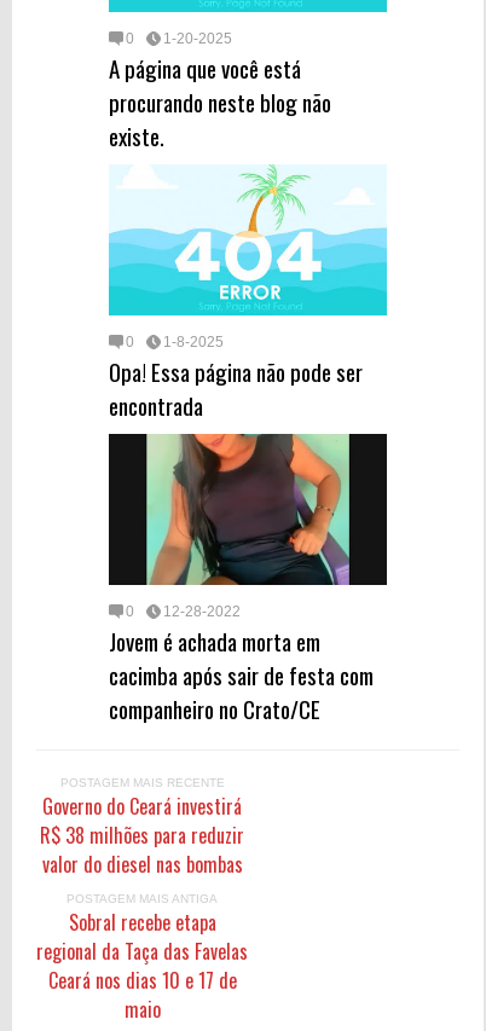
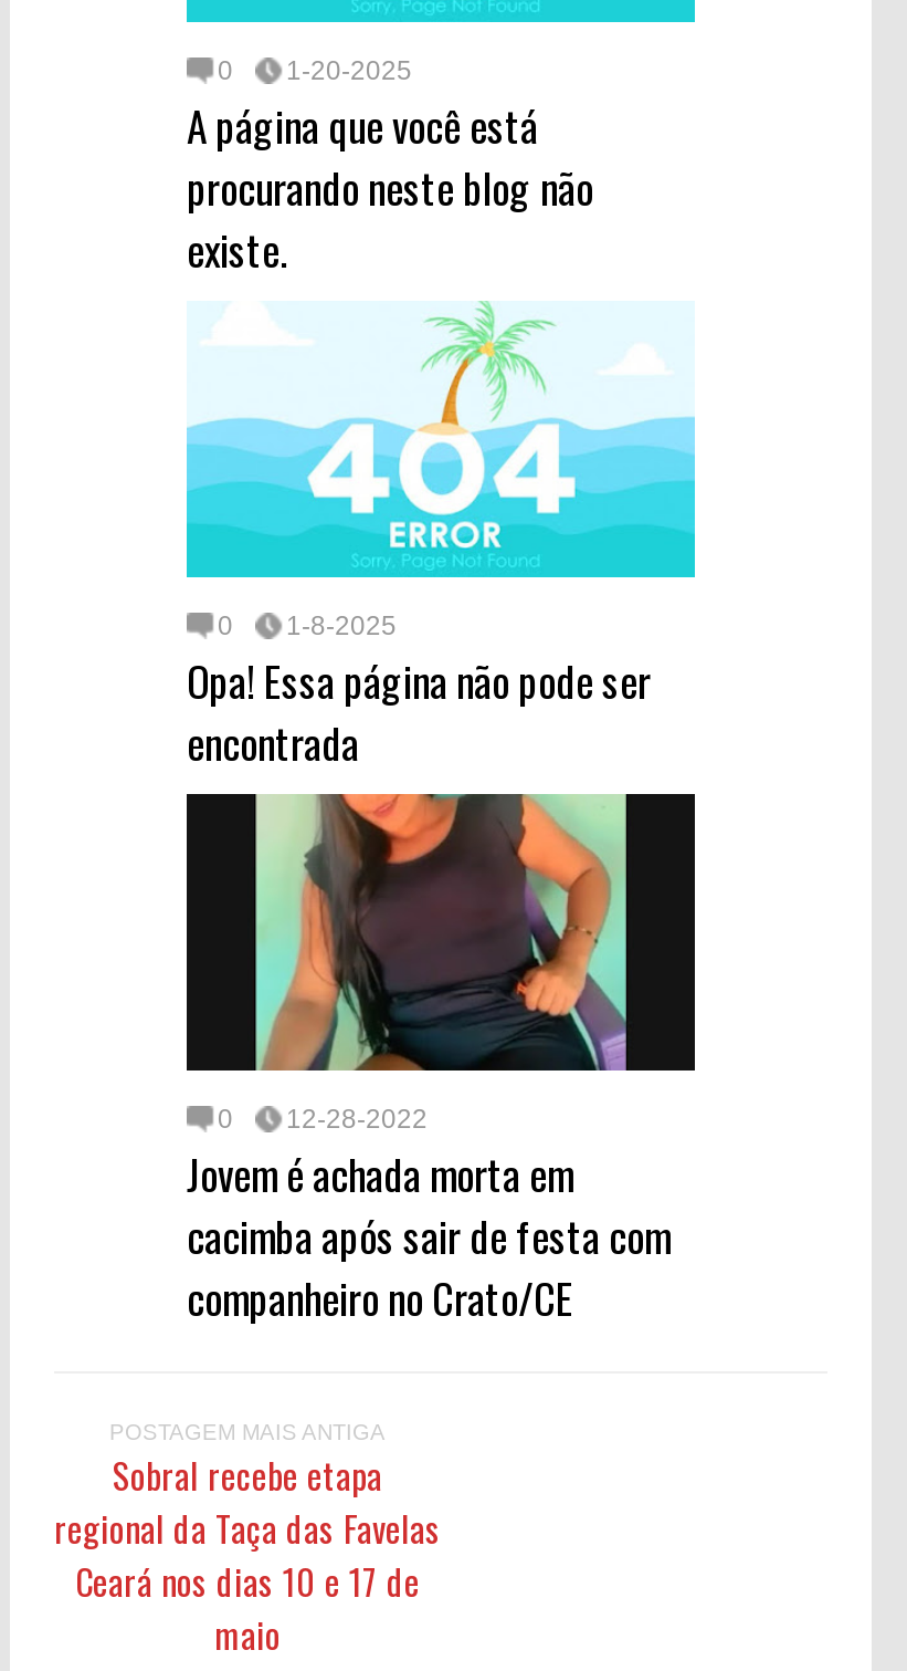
- POSTAGEM MAIS RECENTE
- Governo do Ceará investirá
- R$ 38 milhões para reduzir
- valor do diesel nas bombas
